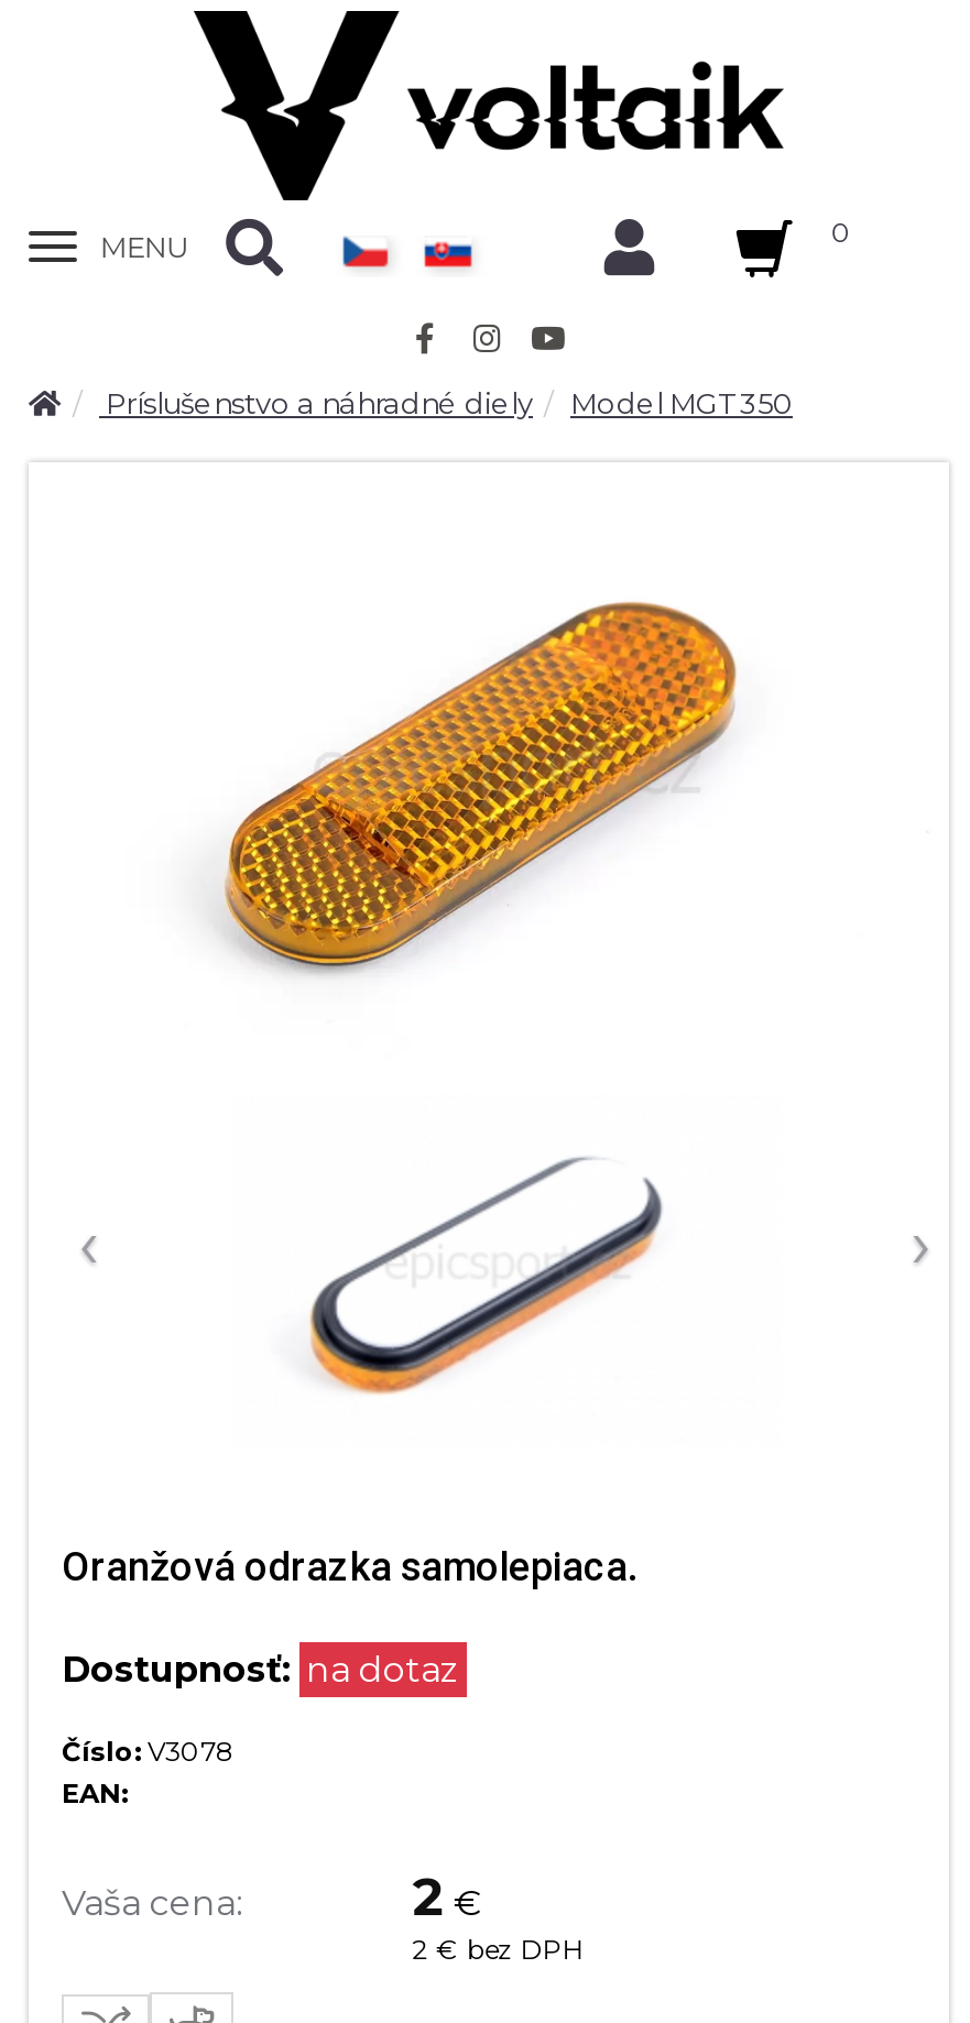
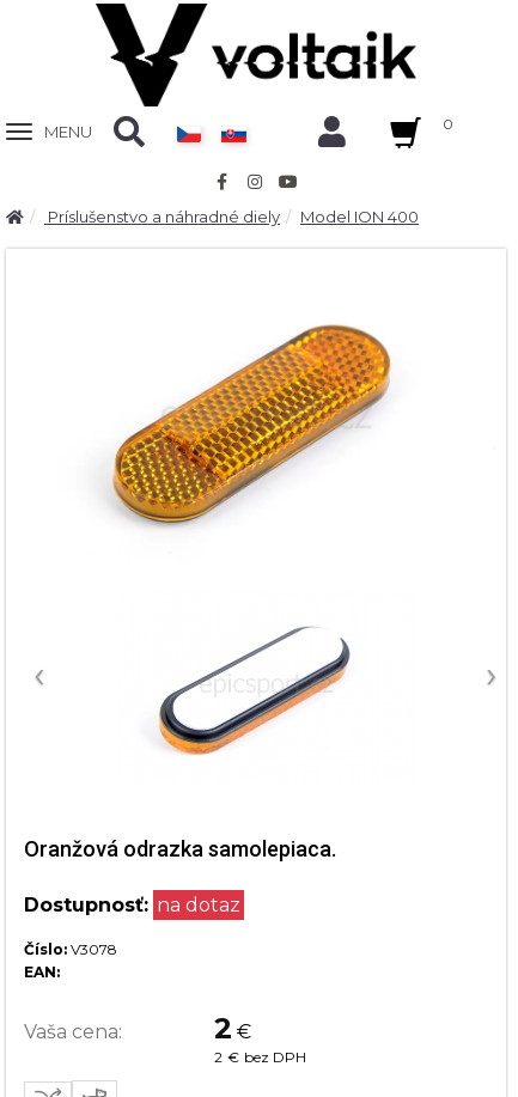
- Príslušenstvo a náhradné diely Model MGT 350
+ Príslušenstvo a náhradné diely Model ION 400
